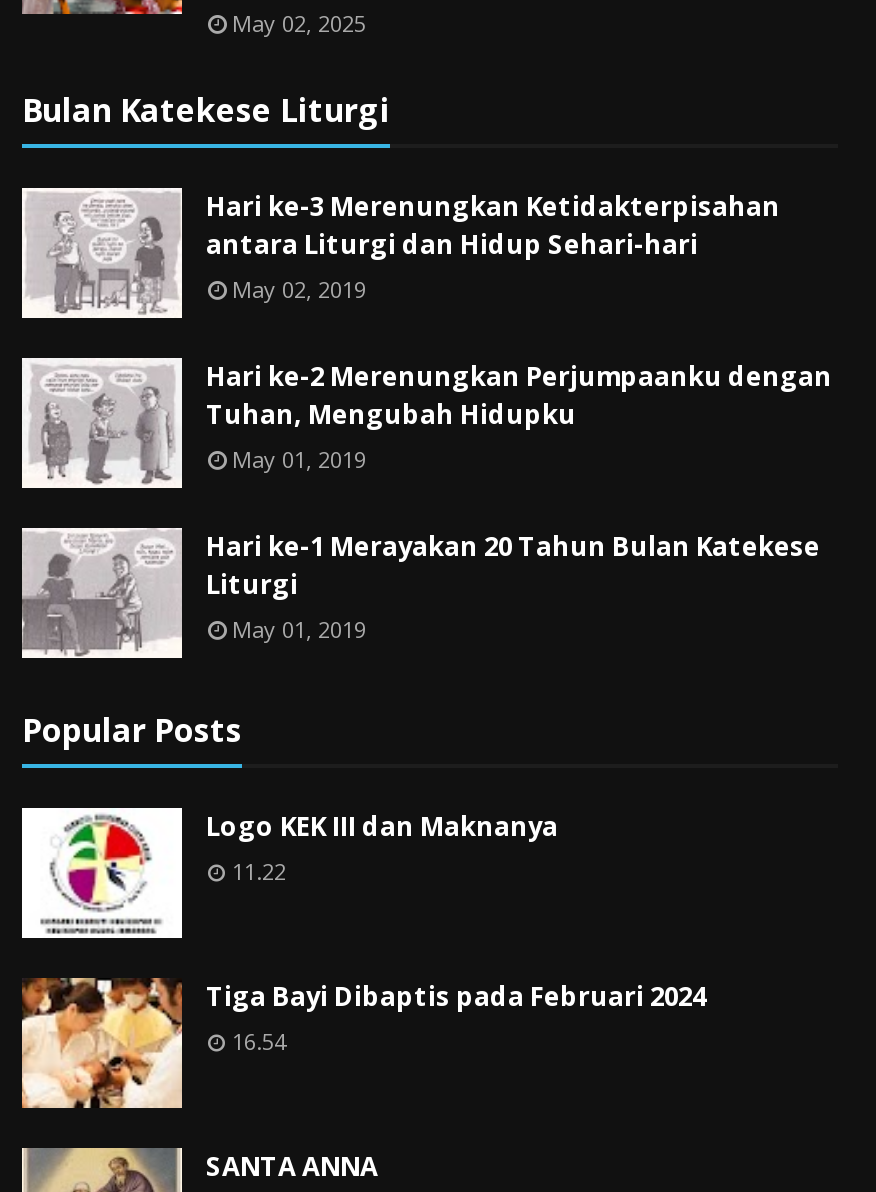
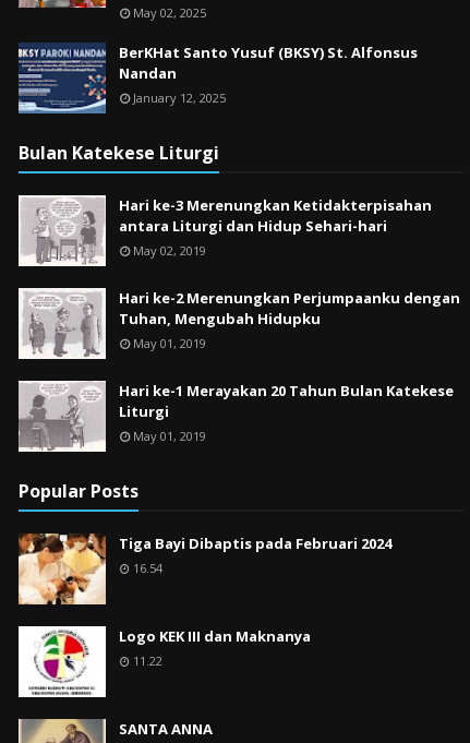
+ [image]
+ BerKHat Santo Yusuf (BKSY) St. Alfonsus
+ Nandan
+ January 12, 2025

moved down: [image] | Logo KEK III dan Maknanya | 11.22
